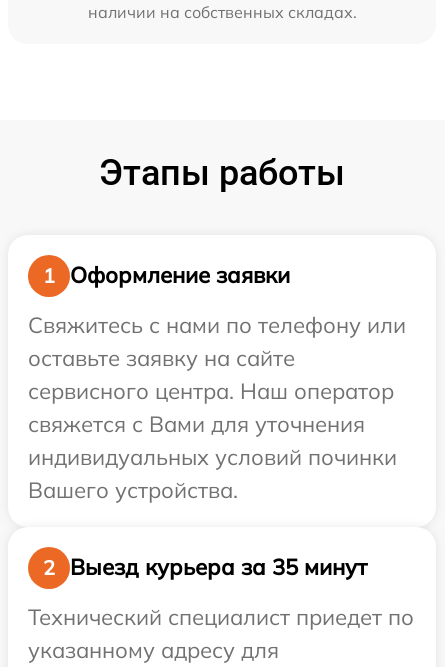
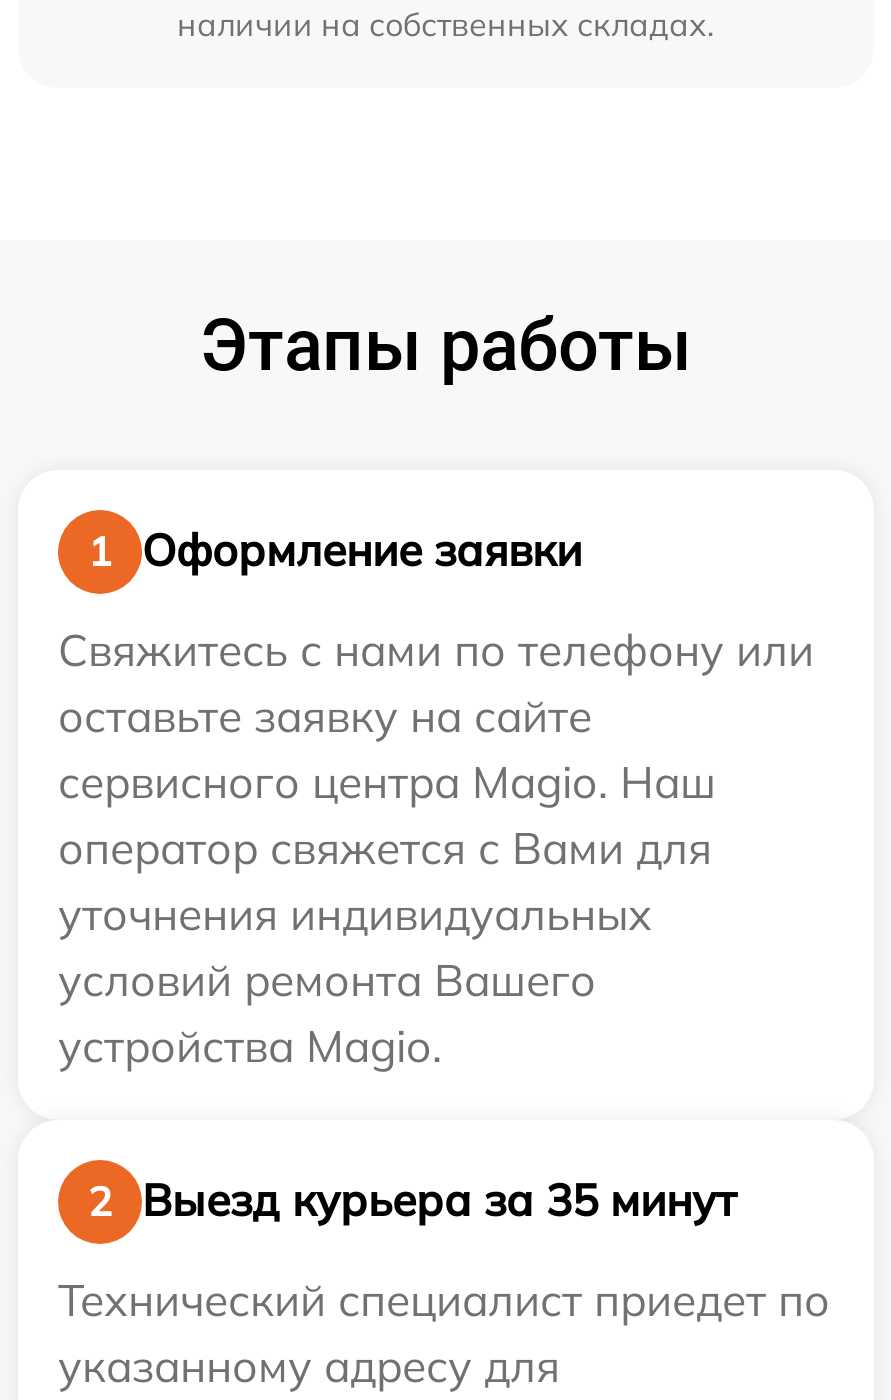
- сервисного центра. Наш оператор
- свяжется с Вами для уточнения
- индивидуальных условий починки
- Вашего устройства.
+ сервисного центра Magio. Наш
+ оператор свяжется с Вами для
+ уточнения индивидуальных
+ условий ремонта Вашего
+ устройства Magio.
